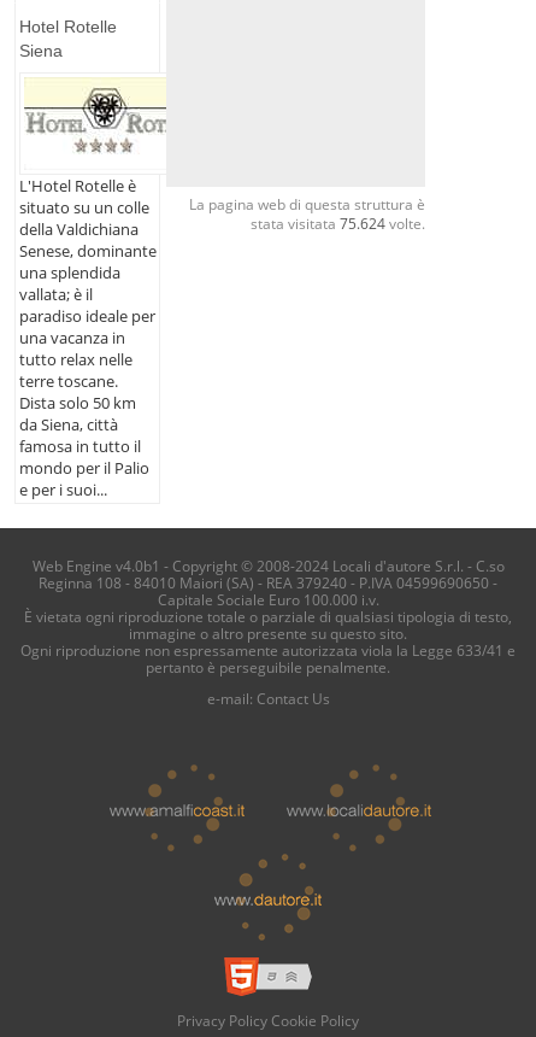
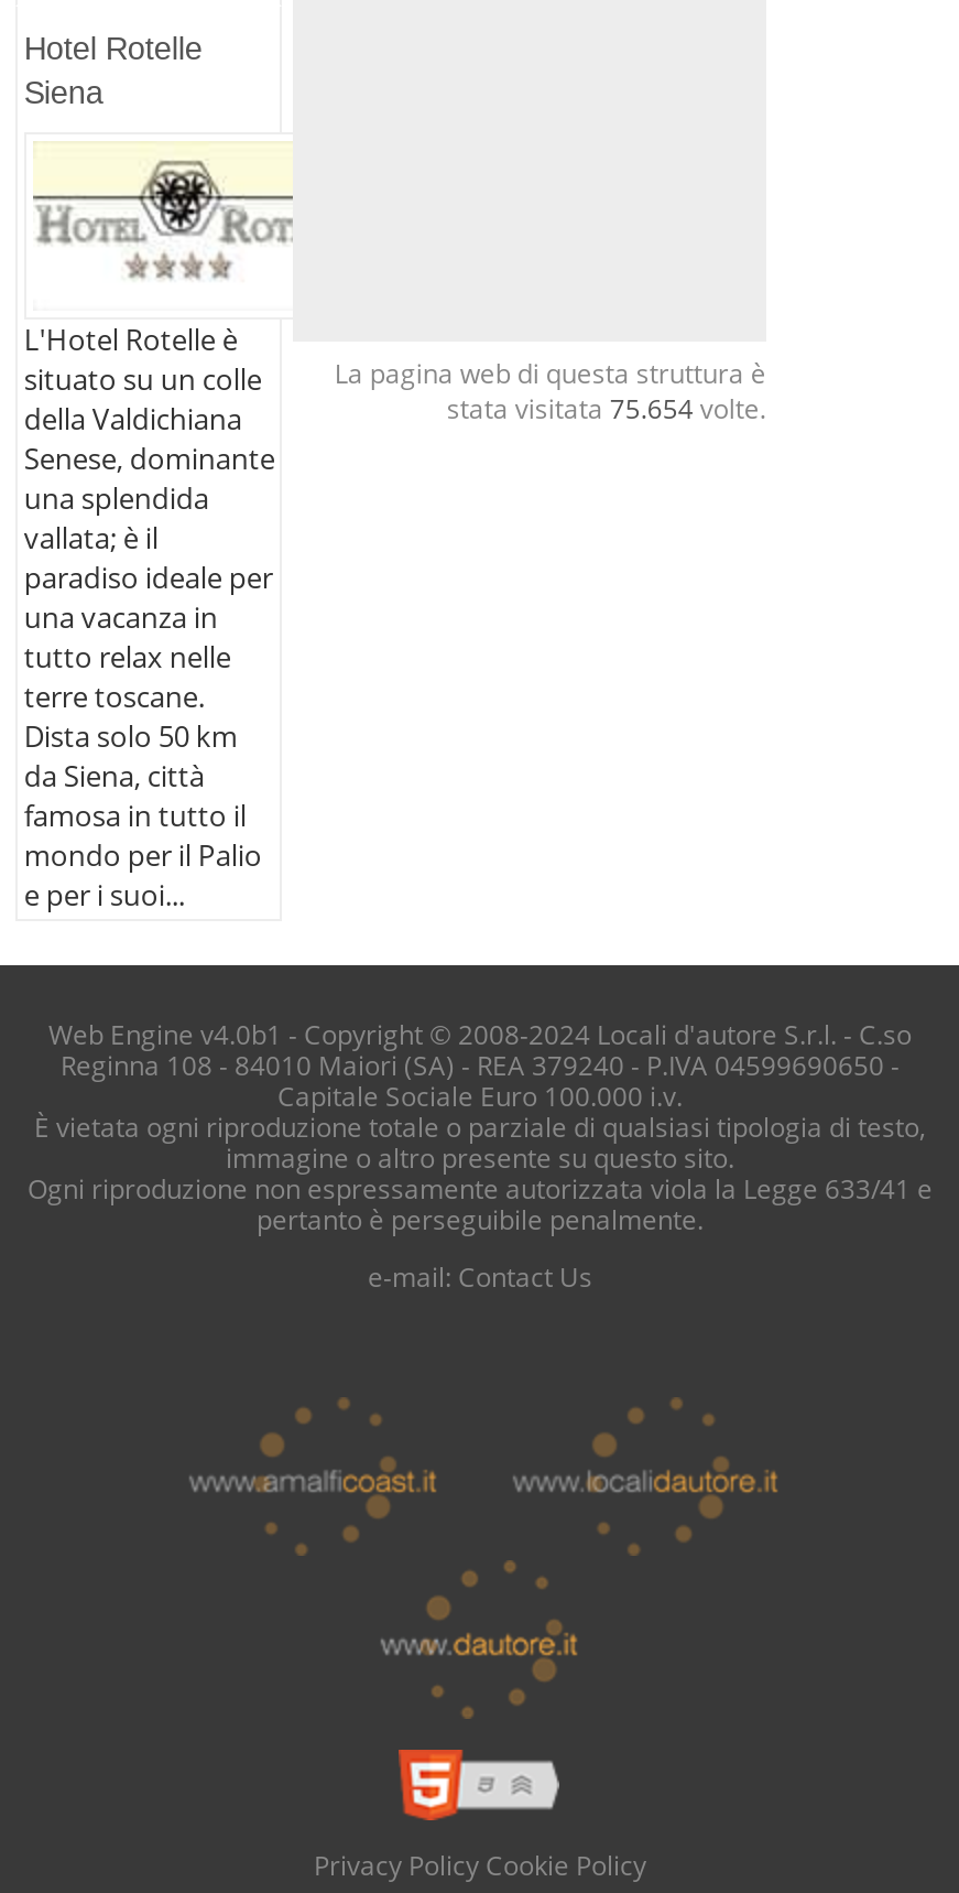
- stata visitata 75.624 volte.
+ stata visitata 75.654 volte.
